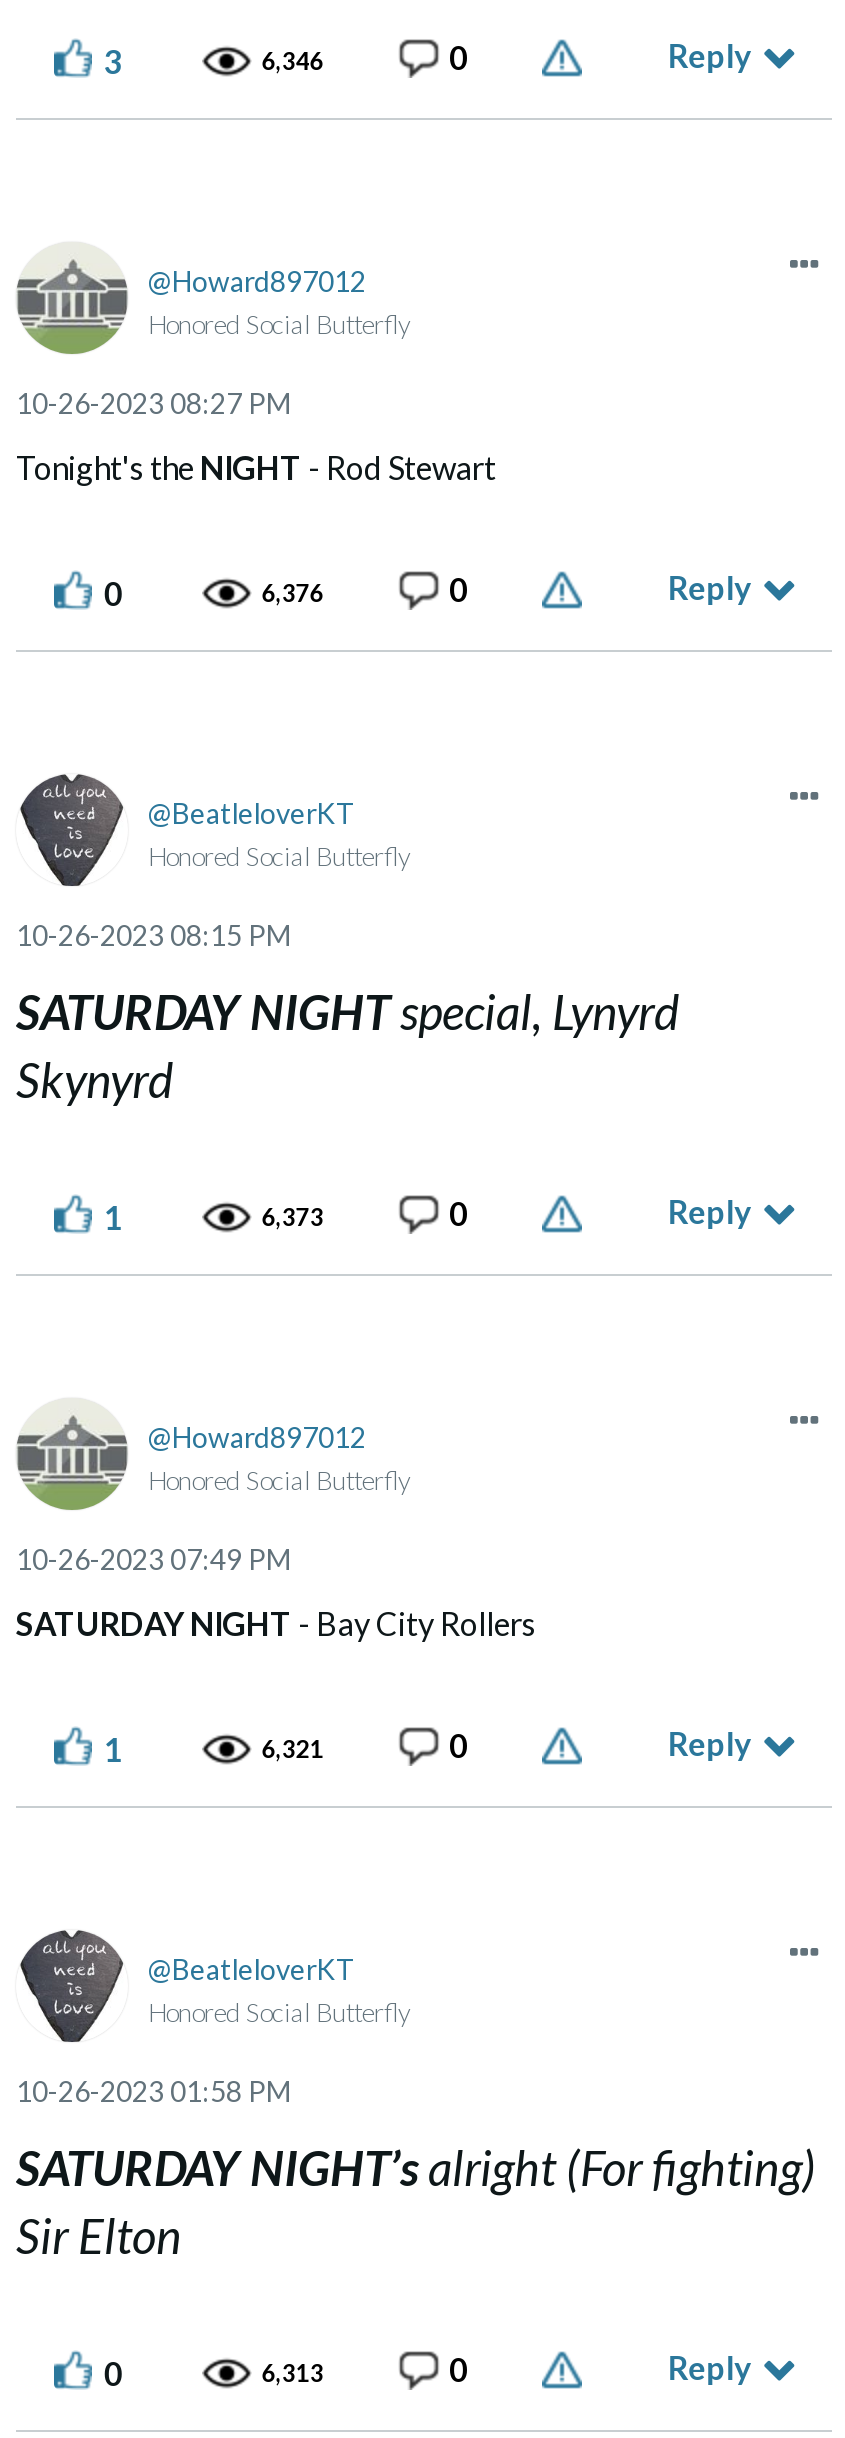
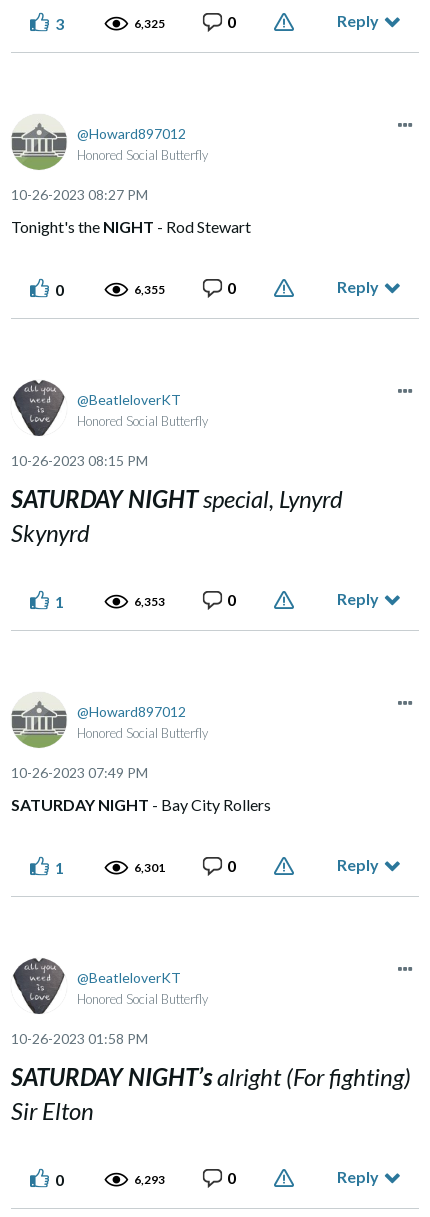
- 6,346
+ 6,325

- 6,376
+ 6,355

- 6,373
+ 6,353

- 6,321
+ 6,301

- 6,313
+ 6,293
